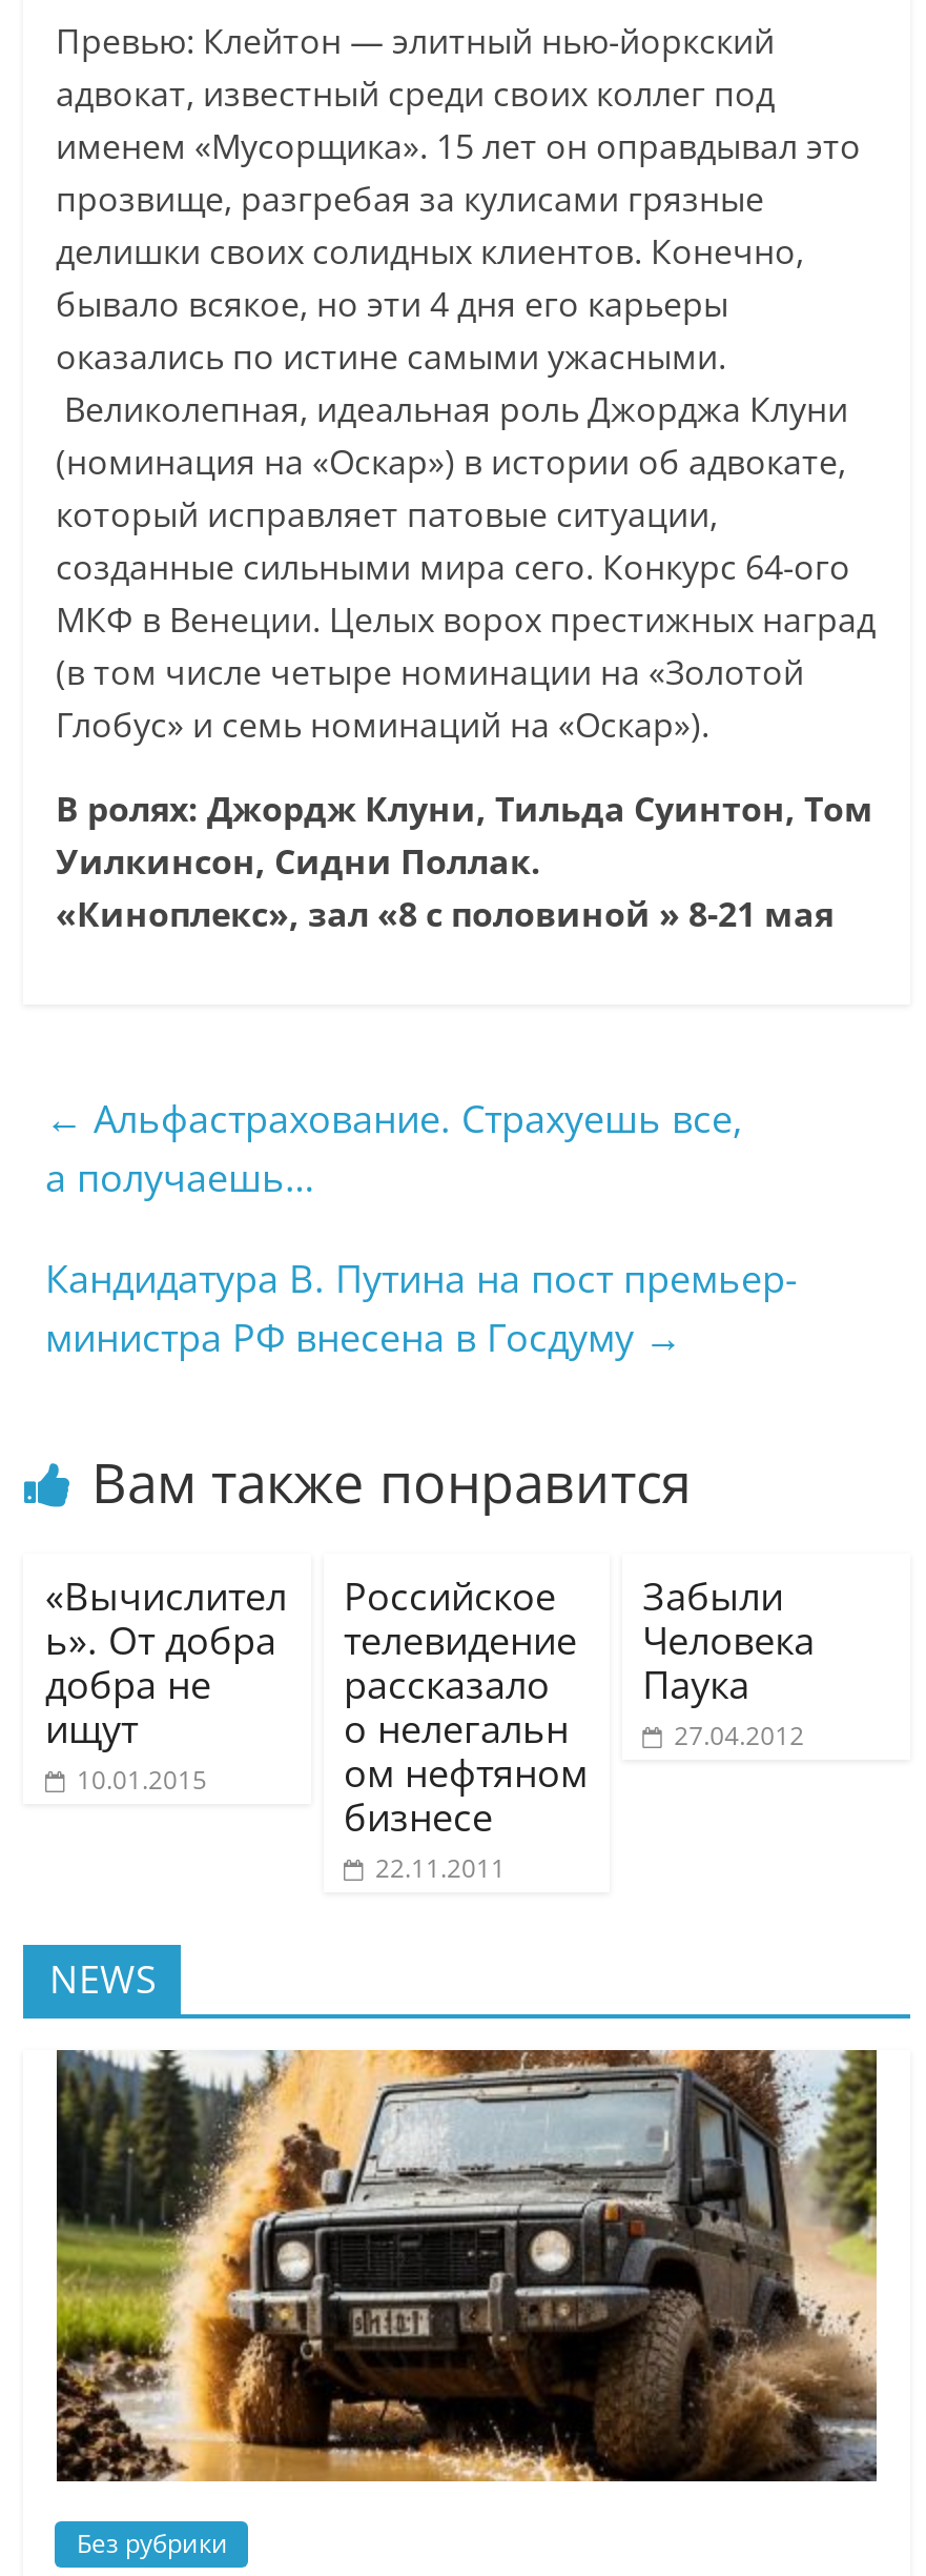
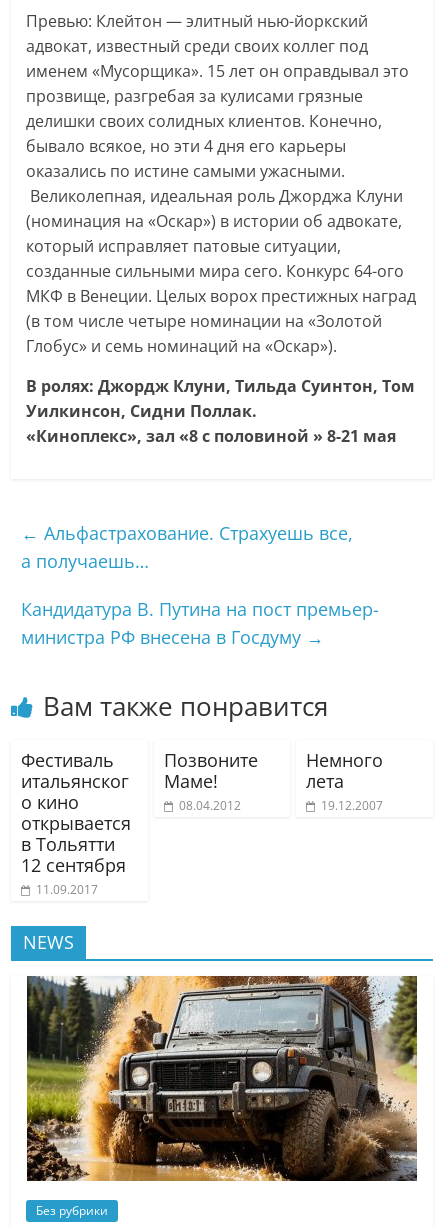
- «Вычислител
- ь». От добра
- добра не
- ищут
- 10.01.2015
+ Фестиваль
+ итальянског
+ о кино
+ открывается
+ в Тольятти
+ 12 сентября
+ 11.09.2017

- Российское
- телевидение
- рассказало
- о нелегальн
- ом нефтяном
- бизнесе
- 22.11.2011
+ Позвоните
+ Маме!
+ 08.04.2012

- Забыли
- Человека
- Паука
- 27.04.2012
+ Немного
+ лета
+ 19.12.2007
